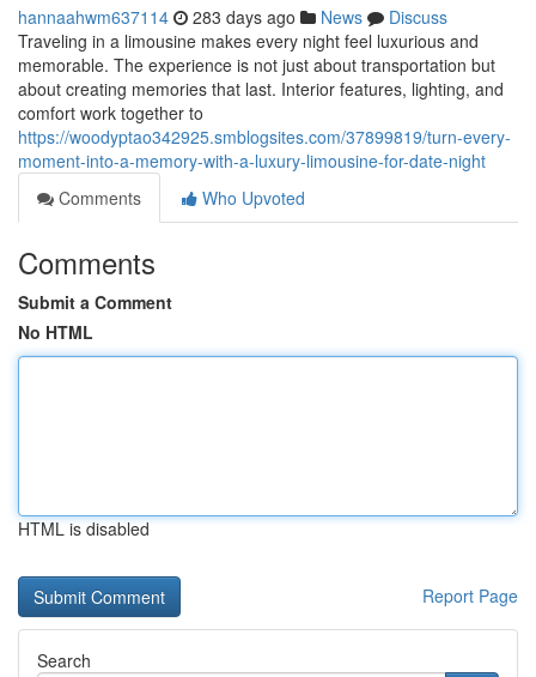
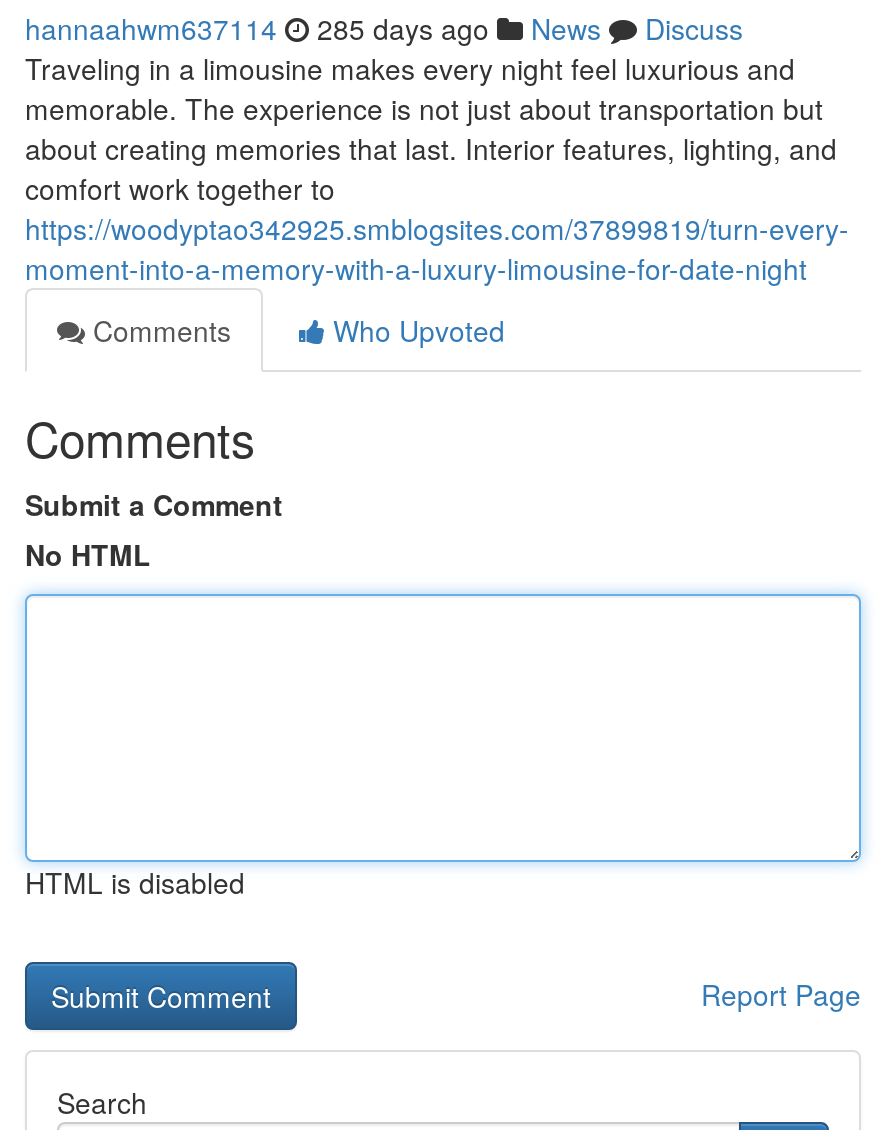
- hannaahwm637114 283 days ago News Discuss
+ hannaahwm637114 285 days ago News Discuss
